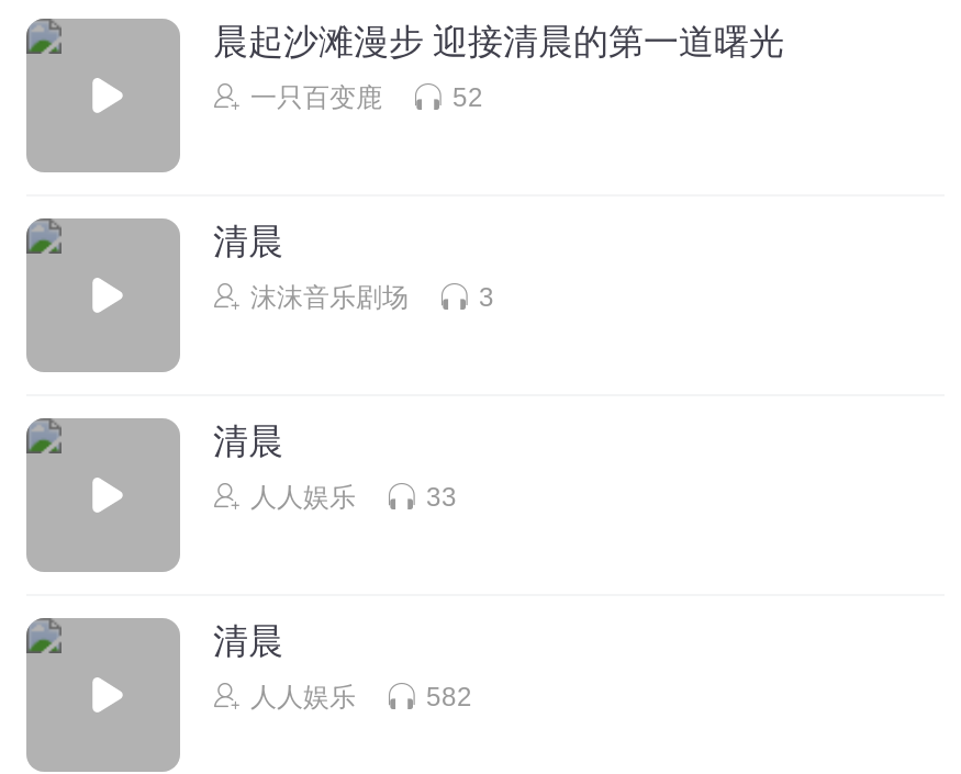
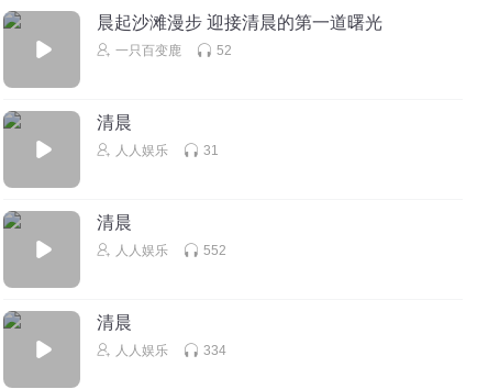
- 沫沫音乐剧场
- 3
+ 人人娱乐
+ 31

- 33
+ 552

- 582
+ 334
